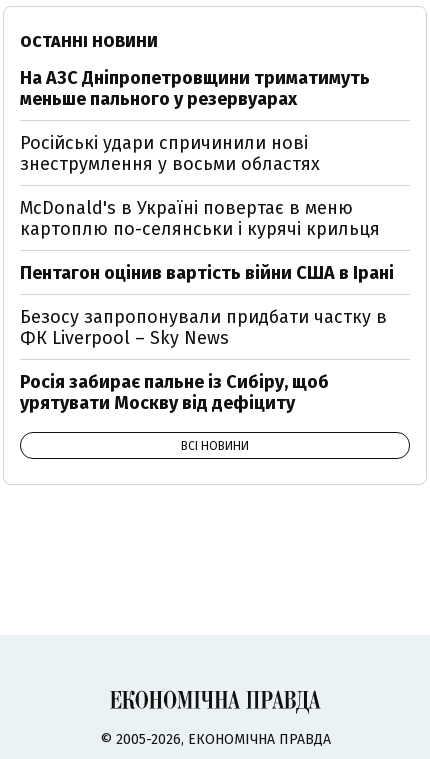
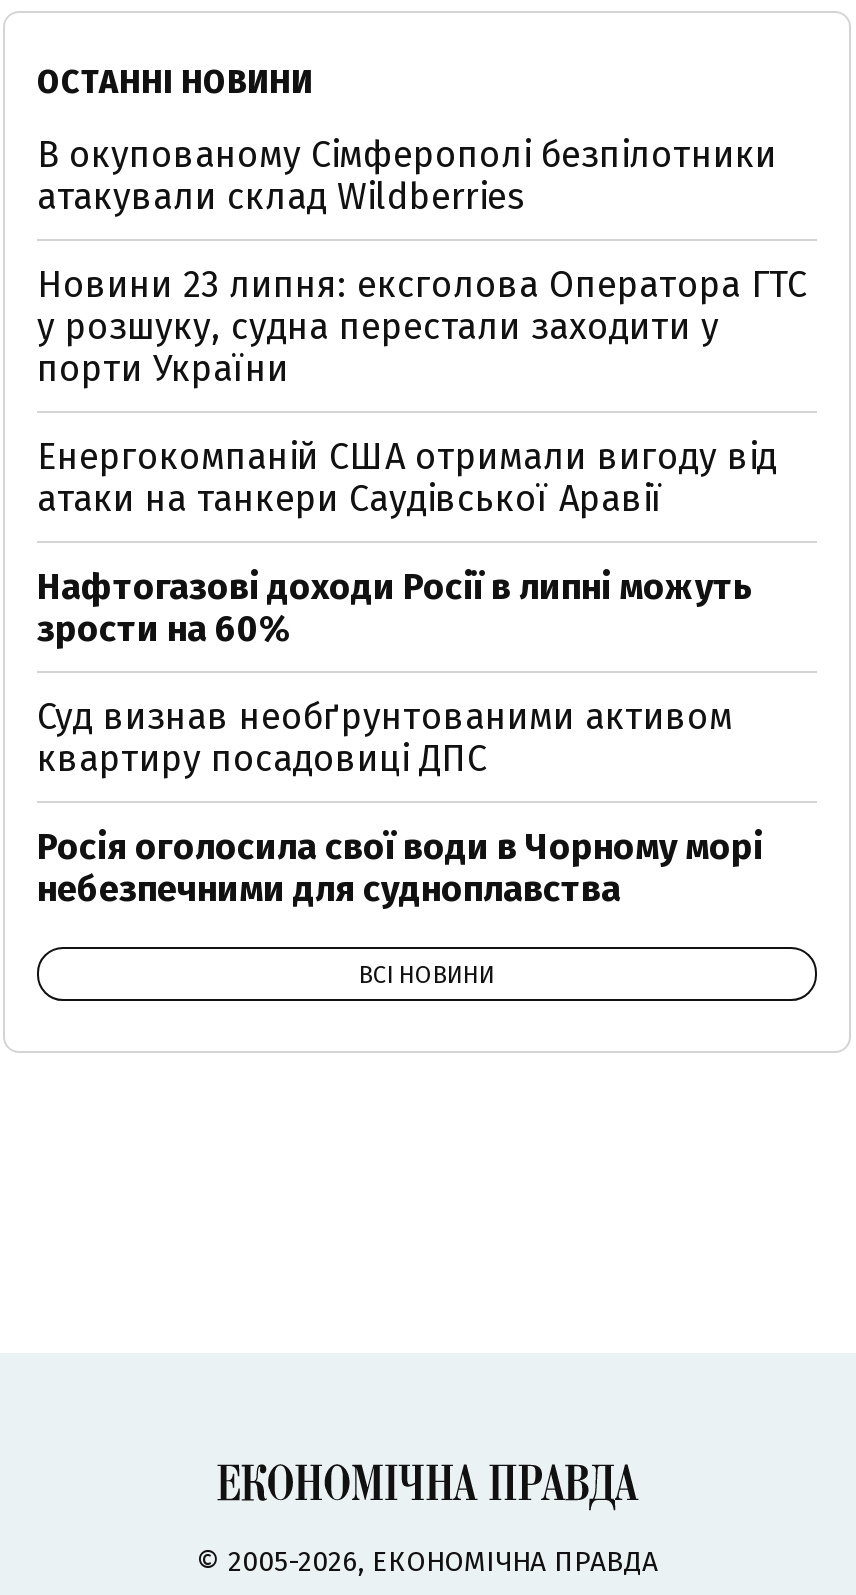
- На АЗС Дніпропетровщини триматимуть
- меньше пального у резервуарах
+ В окупованому Сімферополі безпілотники
+ атакували склад Wildberries

- Російські удари спричинили нові
- знеструмлення у восьми областях
+ Новини 23 липня: ексголова Оператора ГТС
+ у розшуку, судна перестали заходити у
+ порти України

- McDonald's в Україні повертає в меню
- картоплю по-селянськи і курячі крильця
+ Енергокомпаній США отримали вигоду від
+ атаки на танкери Саудівської Аравії

- Пентагон оцінив вартість війни США в Ірані
+ Нафтогазові доходи Росії в липні можуть
+ зрости на 60%

- Безосу запропонували придбати частку в
- ФК Liverpool – Sky News
+ Суд визнав необґрунтованими активом
+ квартиру посадовиці ДПС

- Росія забирає пальне із Сибіру, щоб
- урятувати Москву від дефіциту
+ Росія оголосила свої води в Чорному морі
+ небезпечними для судноплавства
